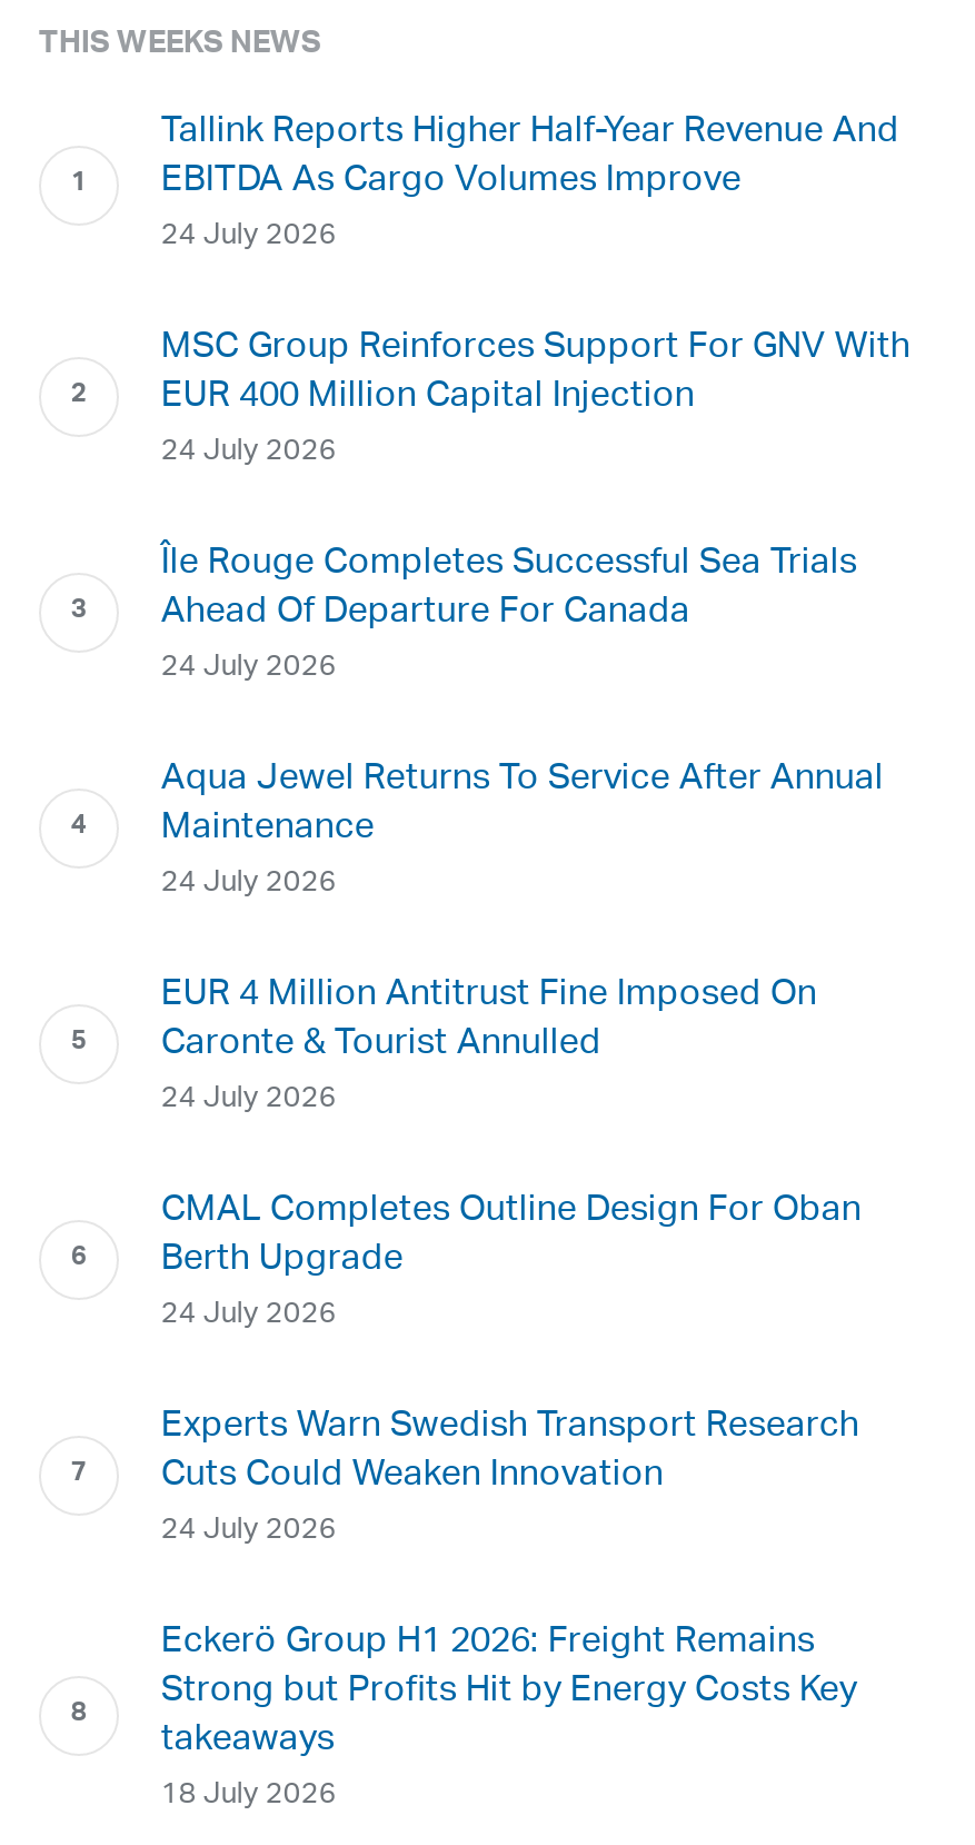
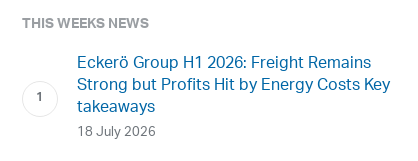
- Tallink Reports Higher Half-Year Revenue And
- EBITDA As Cargo Volumes Improve
- 24 July 2026
- MSC Group Reinforces Support For GNV With
- EUR 400 Million Capital Injection
- 24 July 2026
- Île Rouge Completes Successful Sea Trials
- Ahead Of Departure For Canada
- 24 July 2026
- Aqua Jewel Returns To Service After Annual
- Maintenance
- 24 July 2026
- EUR 4 Million Antitrust Fine Imposed On
- Caronte & Tourist Annulled
- 24 July 2026
- CMAL Completes Outline Design For Oban
- Berth Upgrade
- 24 July 2026
- Experts Warn Swedish Transport Research
- Cuts Could Weaken Innovation
- 24 July 2026
